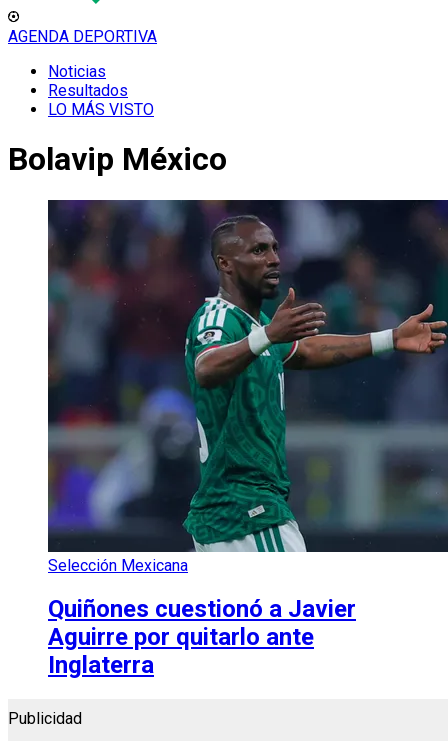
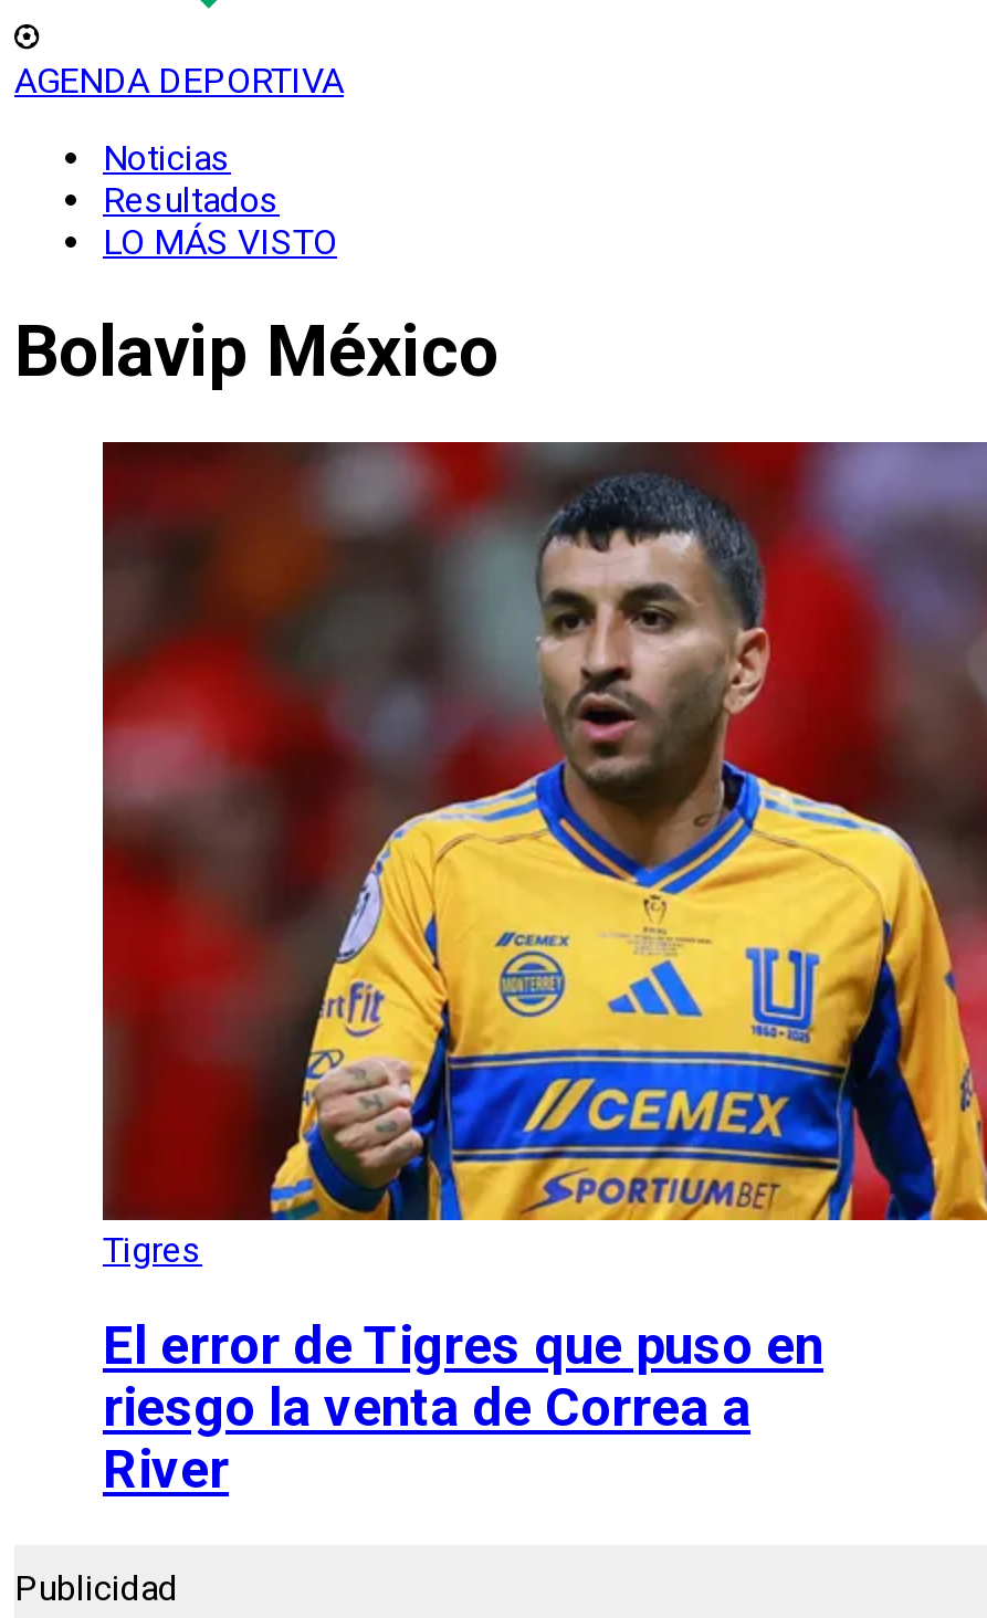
- [image]
- Selección Mexicana
+ [image]
+ Tigres

- Quiñones cuestionó a Javier
- Aguirre por quitarlo ante
- Inglaterra
+ El error de Tigres que puso en
+ riesgo la venta de Correa a
+ River
